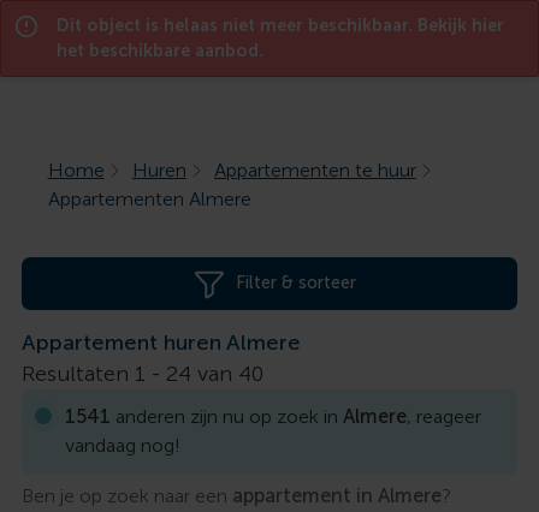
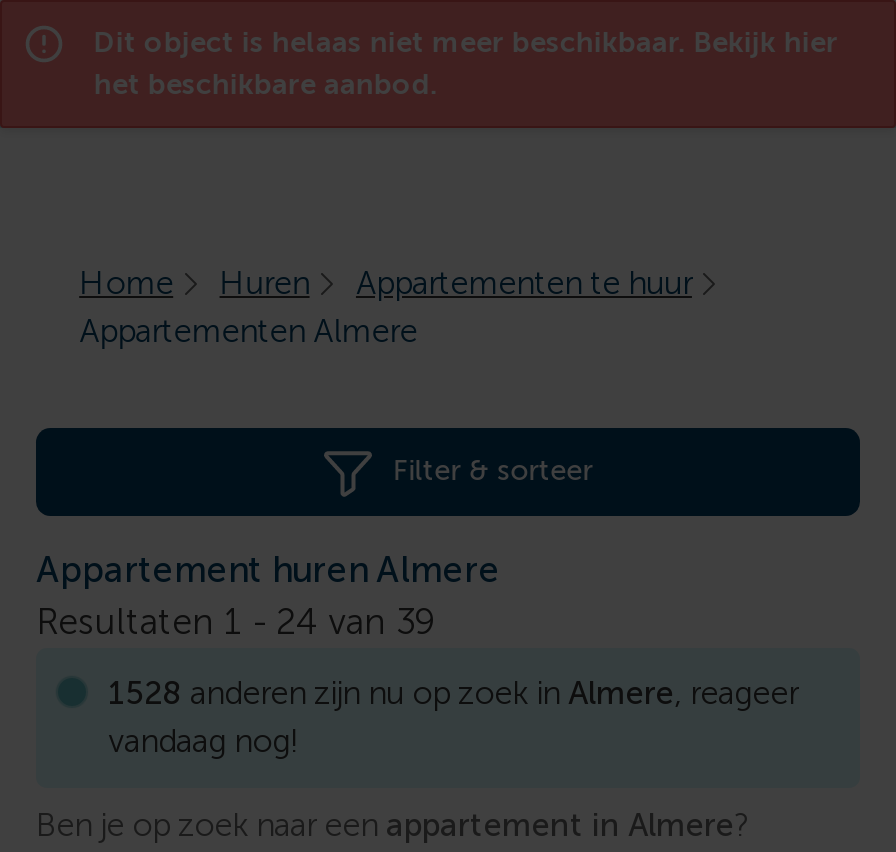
- Resultaten 1 - 24 van 40
+ Resultaten 1 - 24 van 39

- 1541 anderen zijn nu op zoek in Almere, reageer
+ 1528 anderen zijn nu op zoek in Almere, reageer
